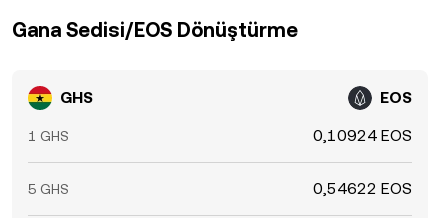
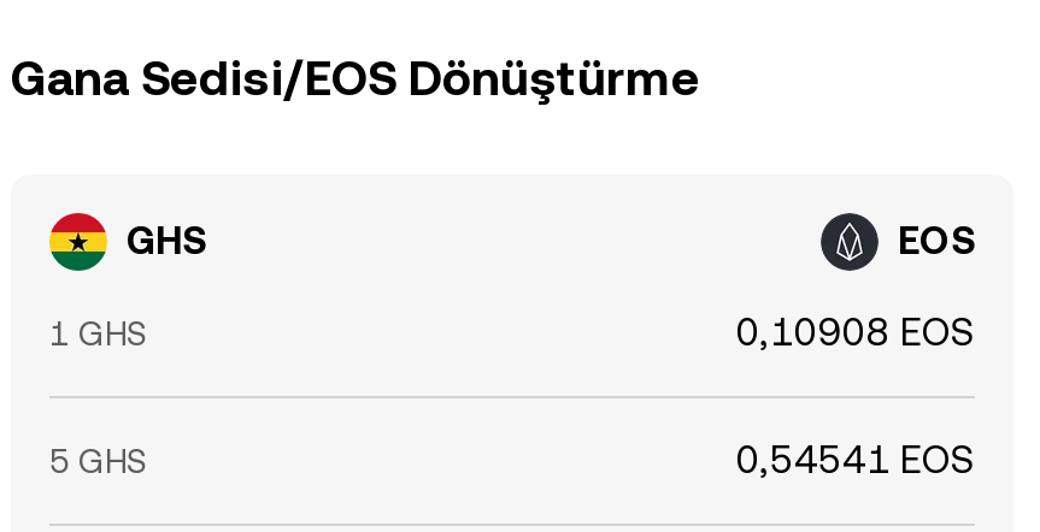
- 0,10924 EOS
+ 0,10908 EOS

- 0,54622 EOS
+ 0,54541 EOS
